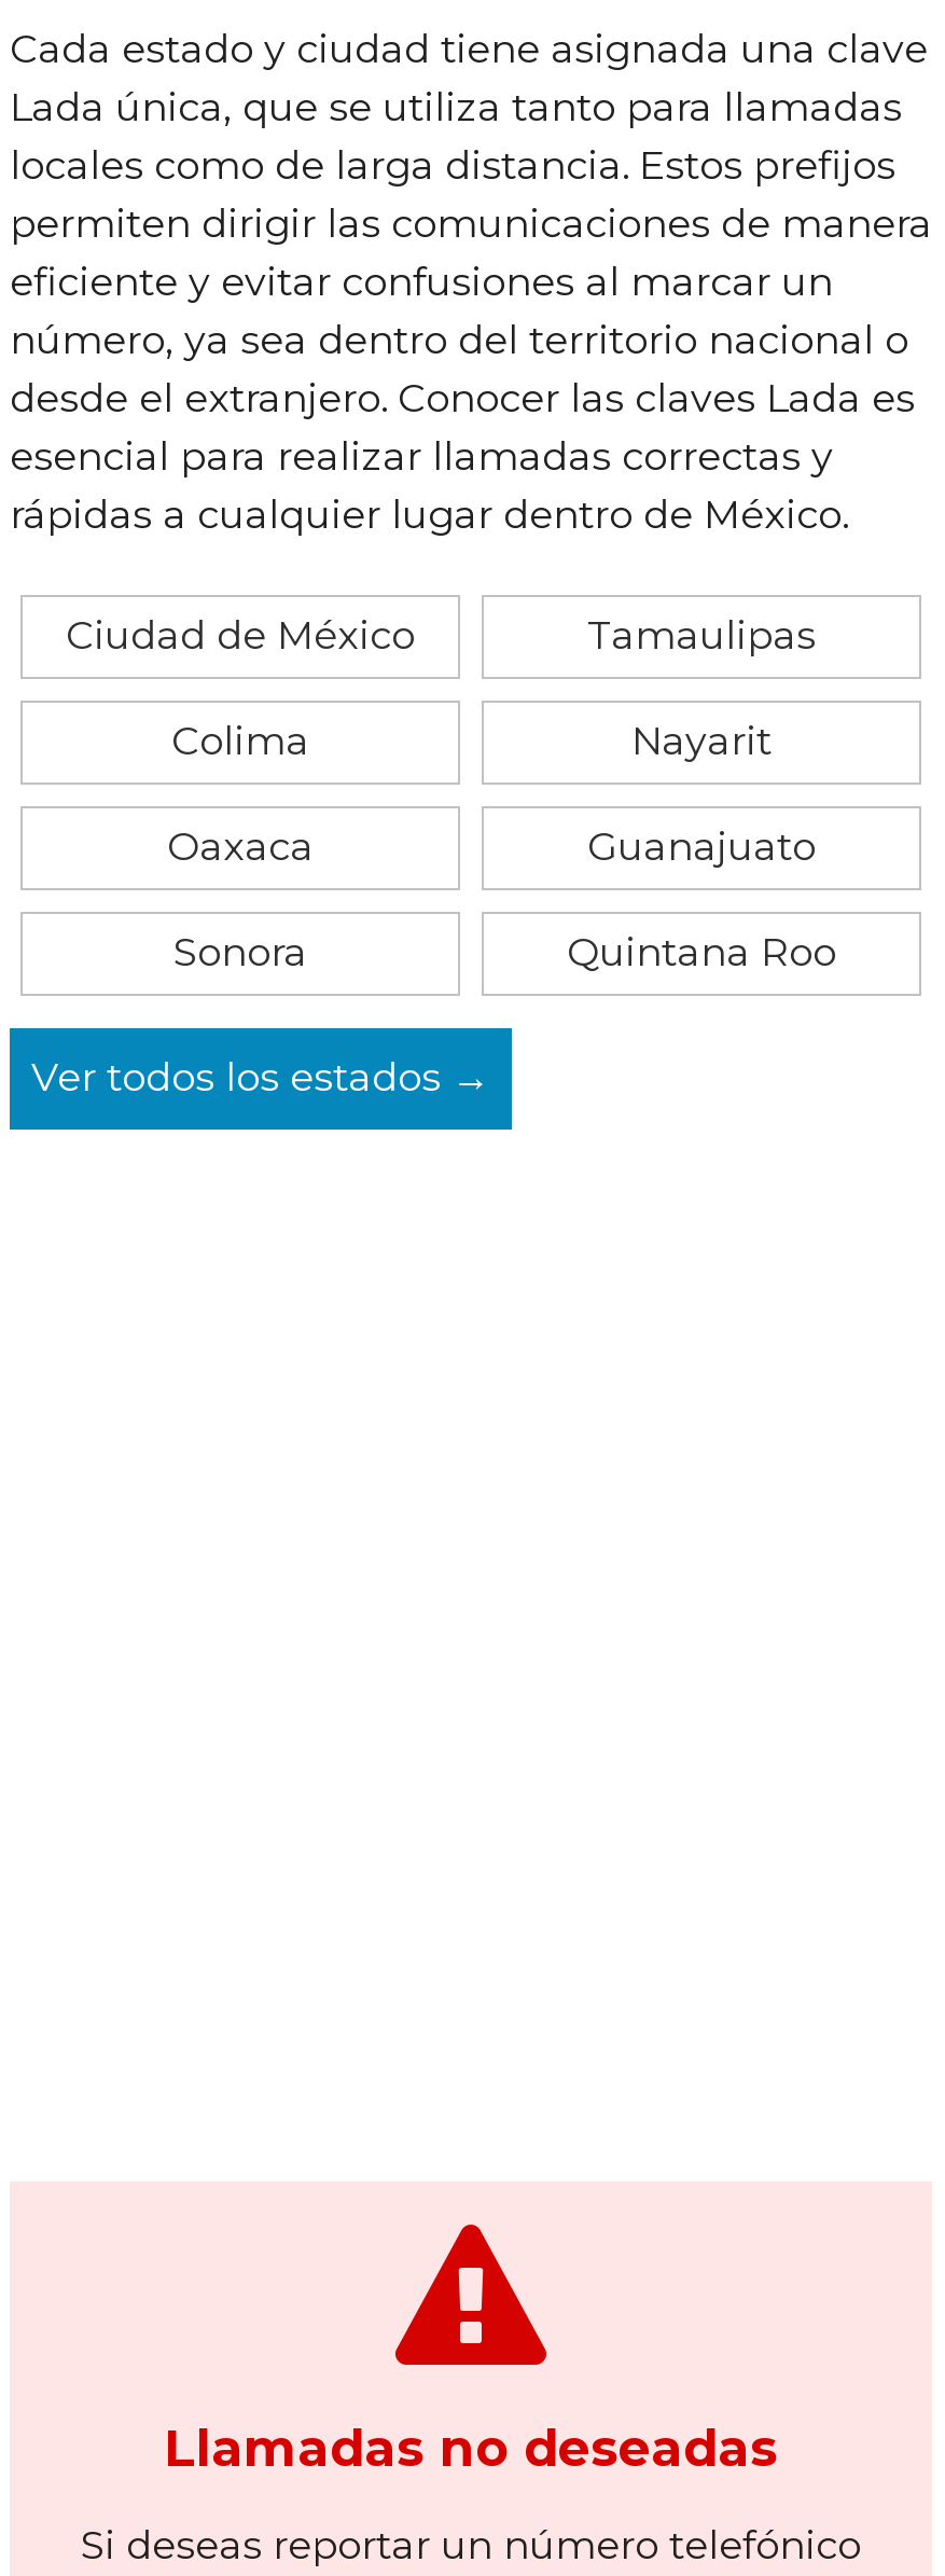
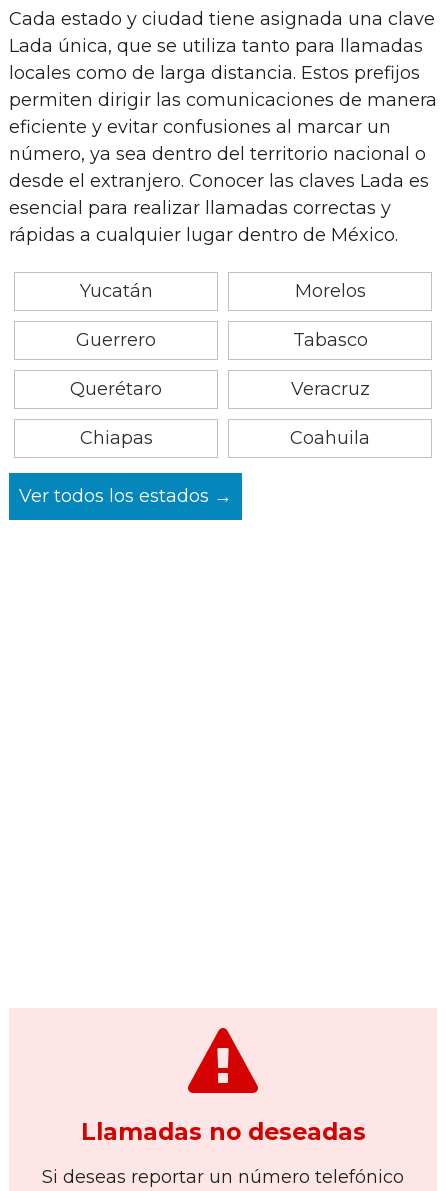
- Ciudad de México
- Tamaulipas
+ Yucatán
+ Morelos

- Colima
- Nayarit
+ Guerrero
+ Tabasco

- Oaxaca
- Guanajuato
+ Querétaro
+ Veracruz

- Sonora
- Quintana Roo
+ Chiapas
+ Coahuila
